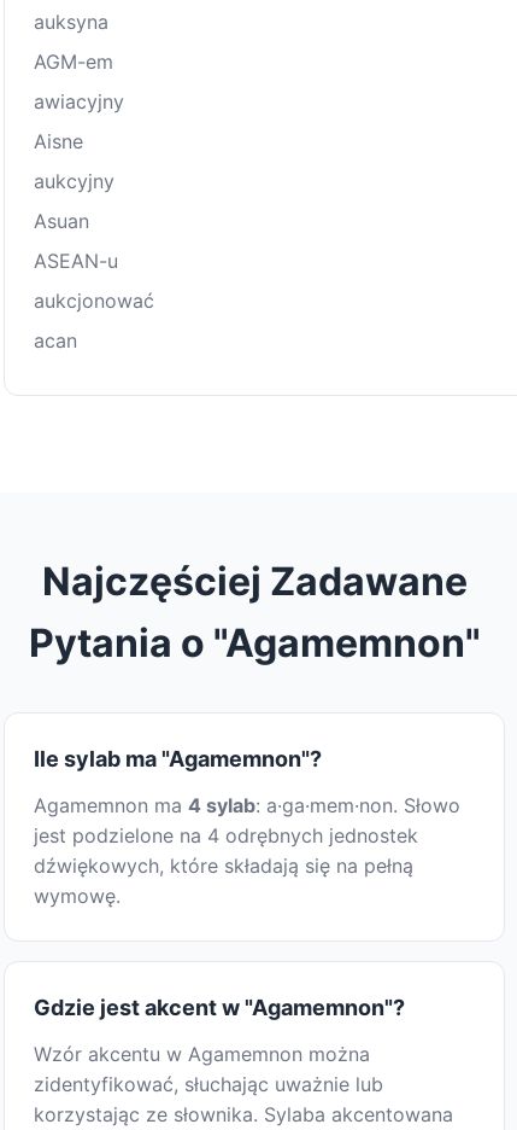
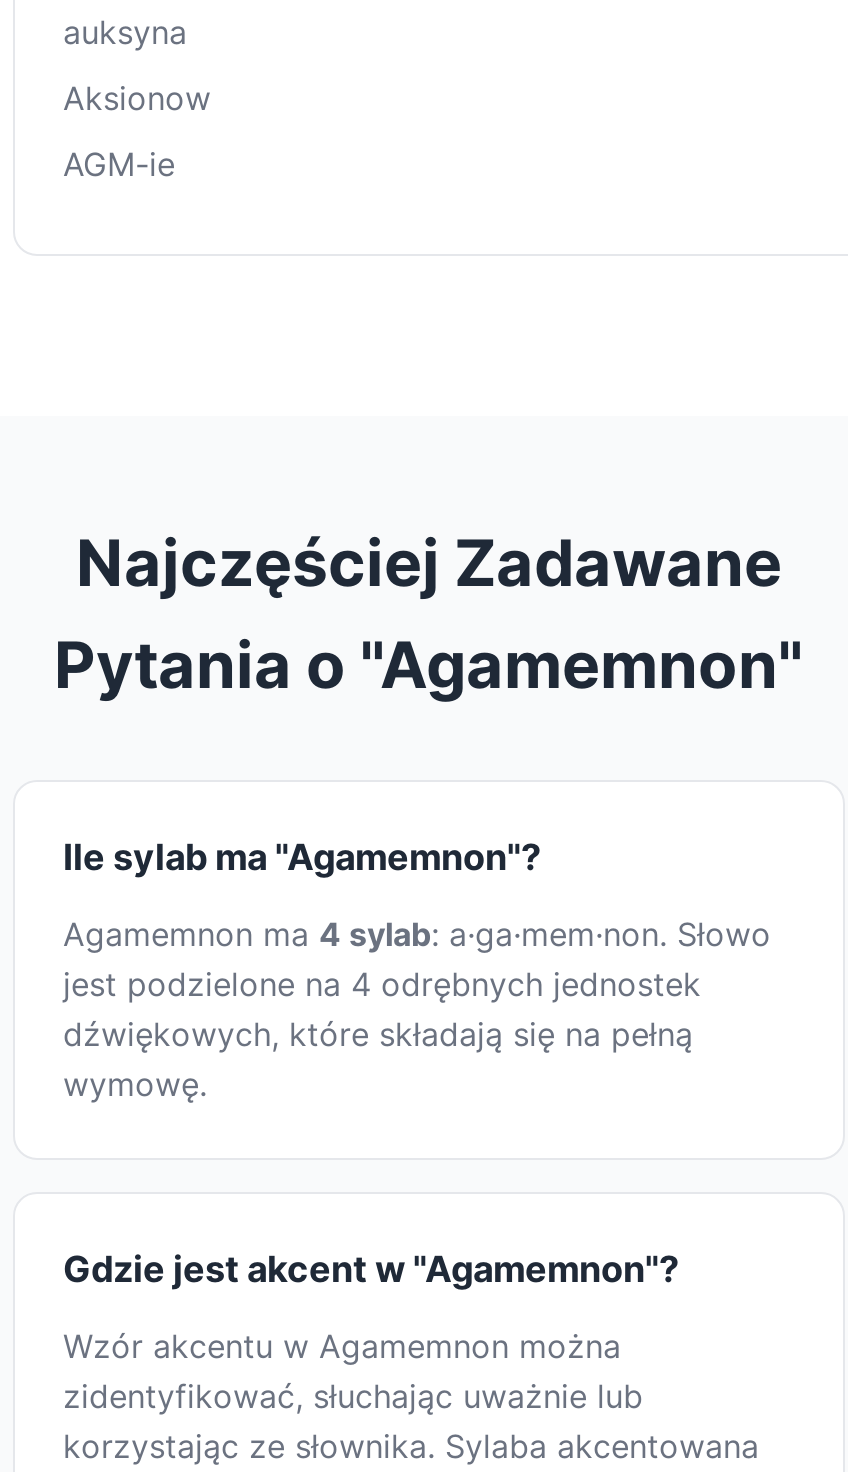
- AGM-em
- awiacyjny
- Aisne
- aukcyjny
- Asuan
- ASEAN-u
- aukcjonować
- acan
+ Aksionow
+ AGM-ie
